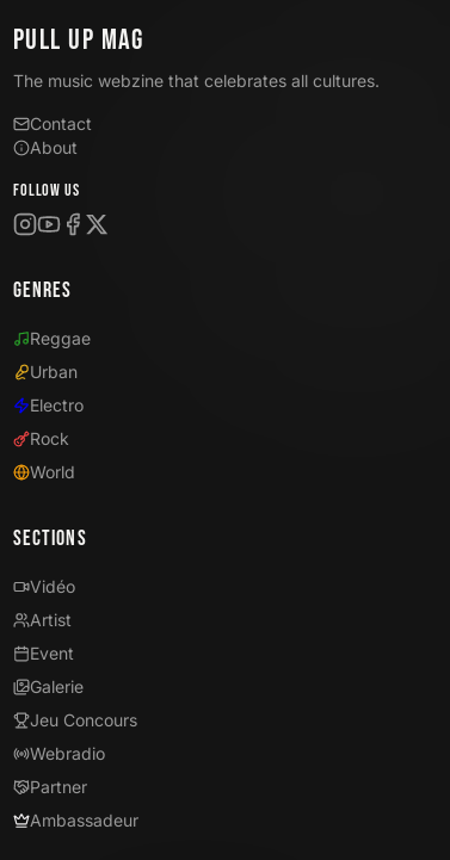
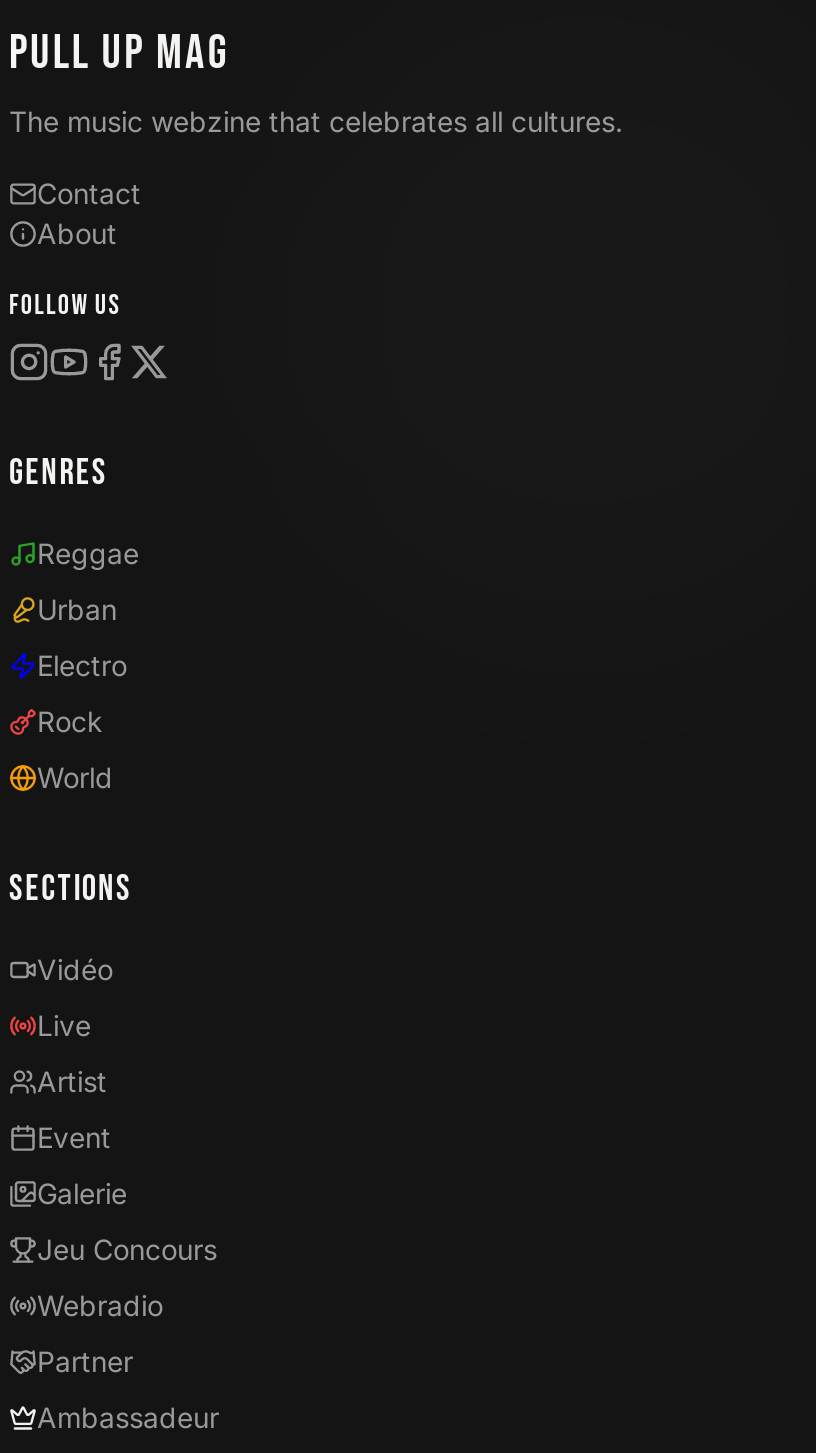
+ Live
